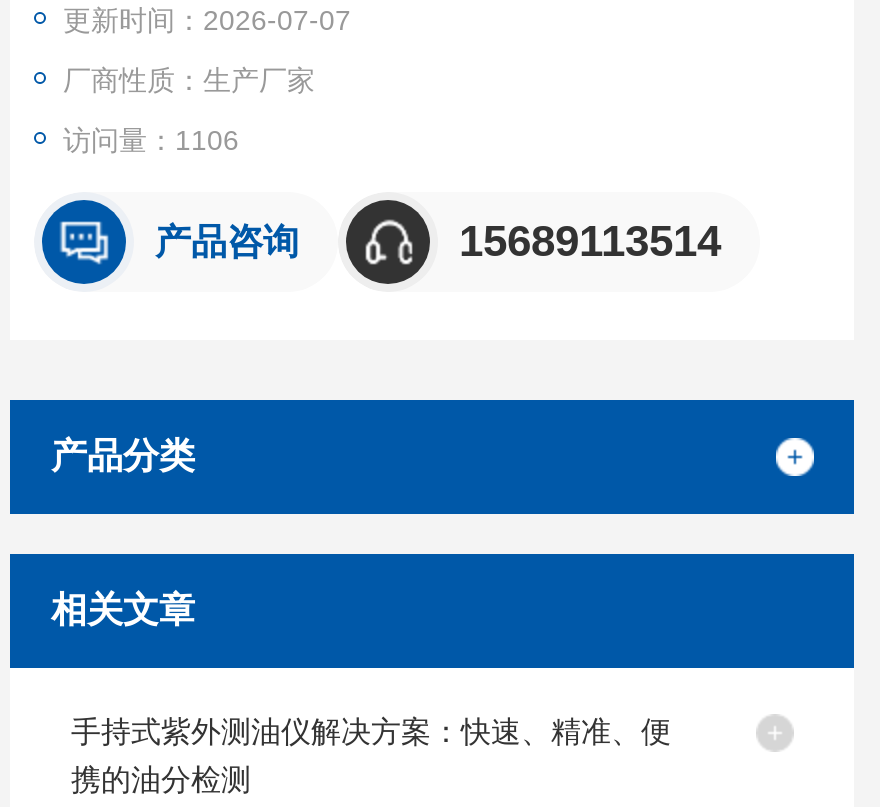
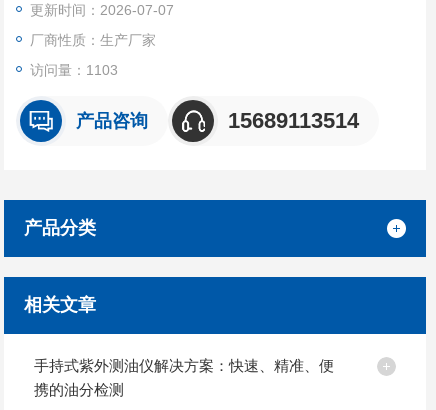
- 访问量：1106
+ 访问量：1103
